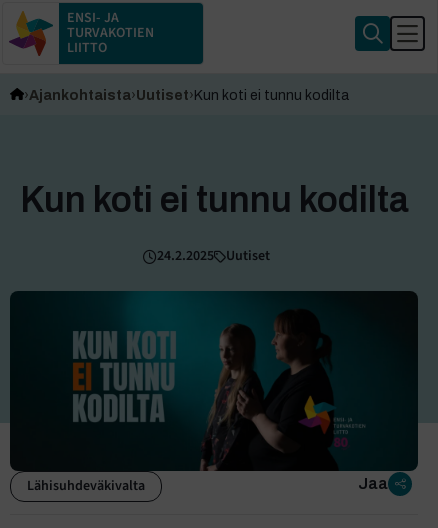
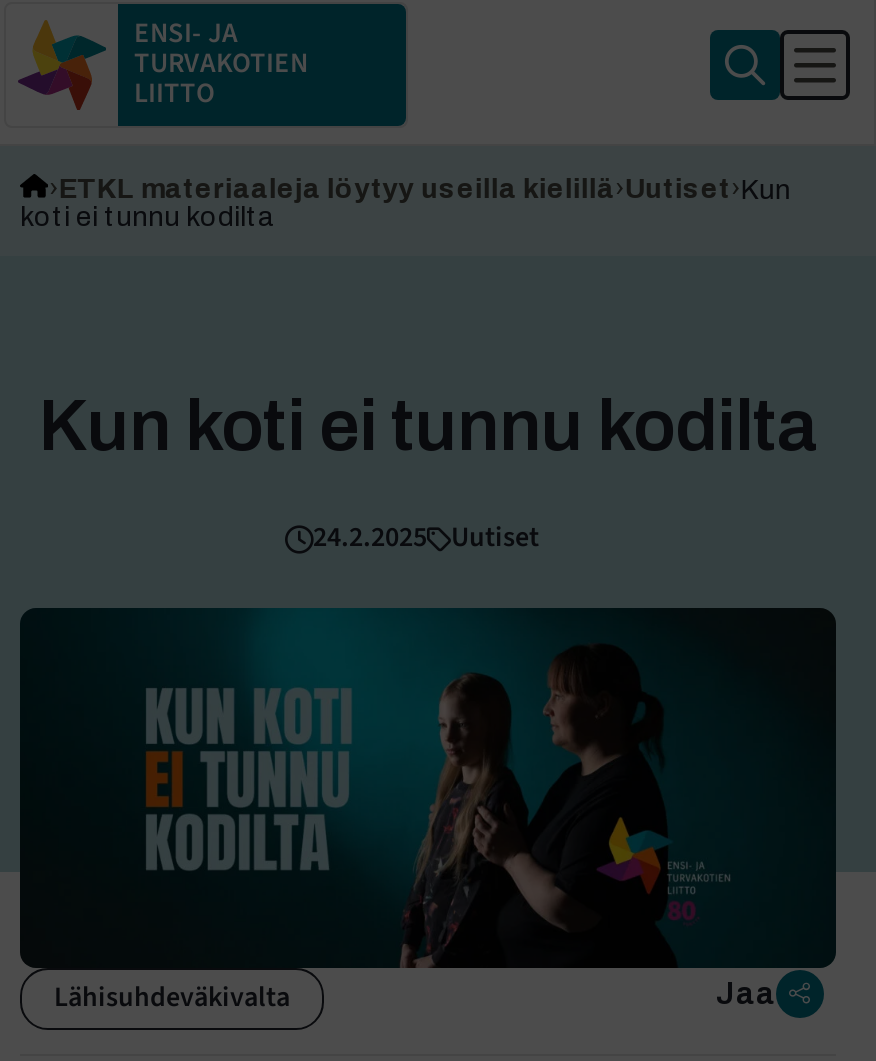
- Ajankohtaista Uutiset Kun koti ei tunnu kodilta
+ ETKL materiaaleja löytyy useilla kielillä Uutiset Kun
+ koti ei tunnu kodilta
